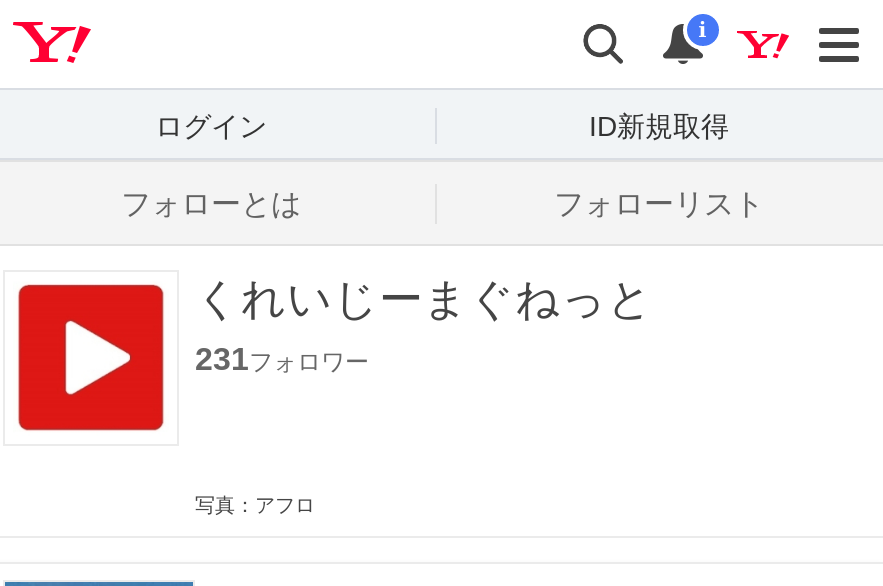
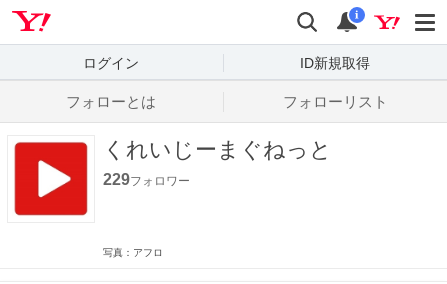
- 231フォロワー
+ 229フォロワー
